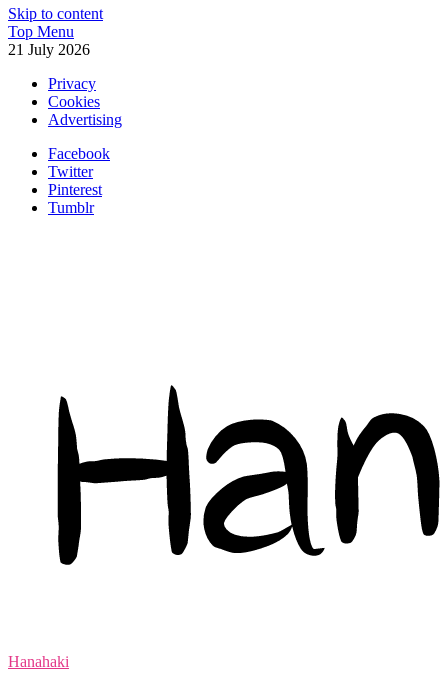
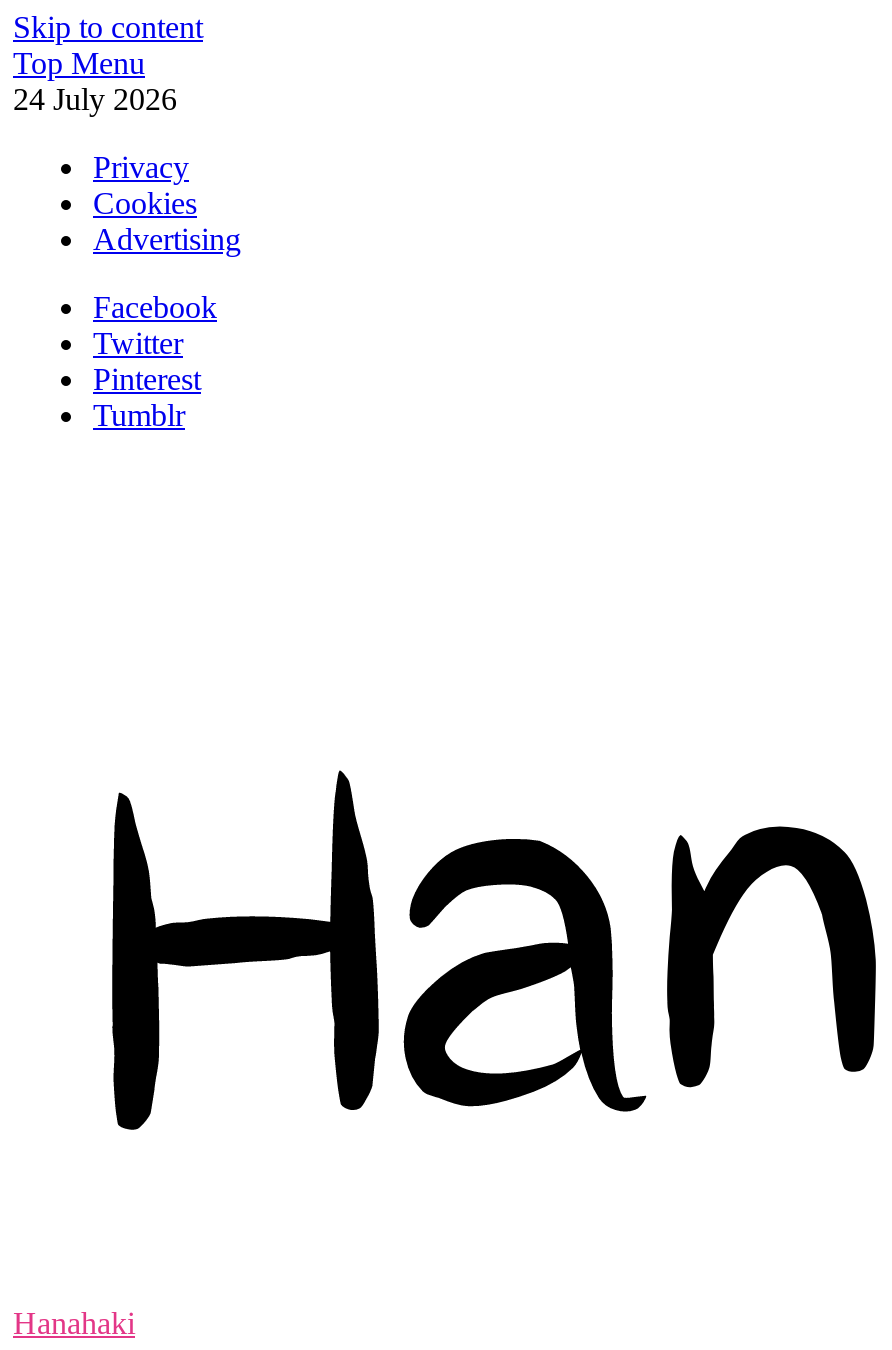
- 21 July 2026
+ 24 July 2026
